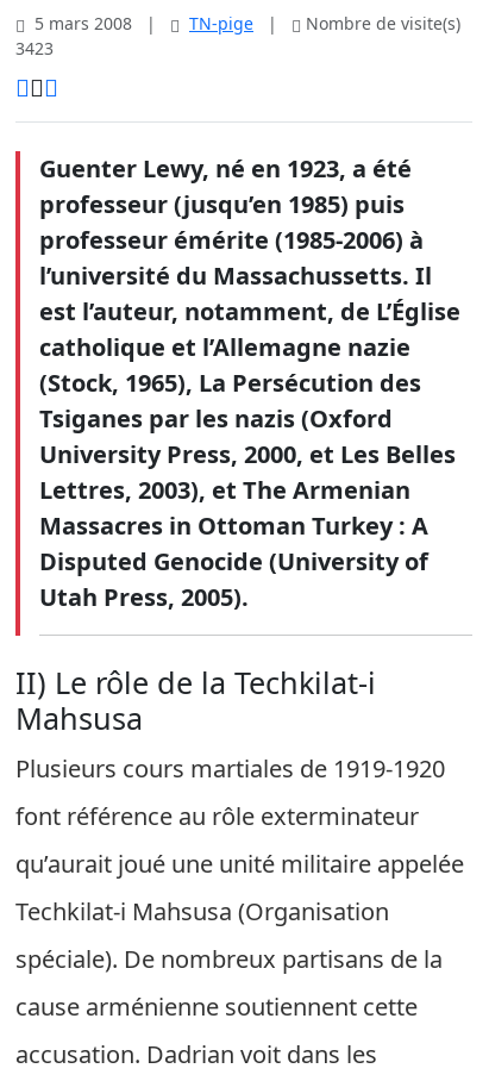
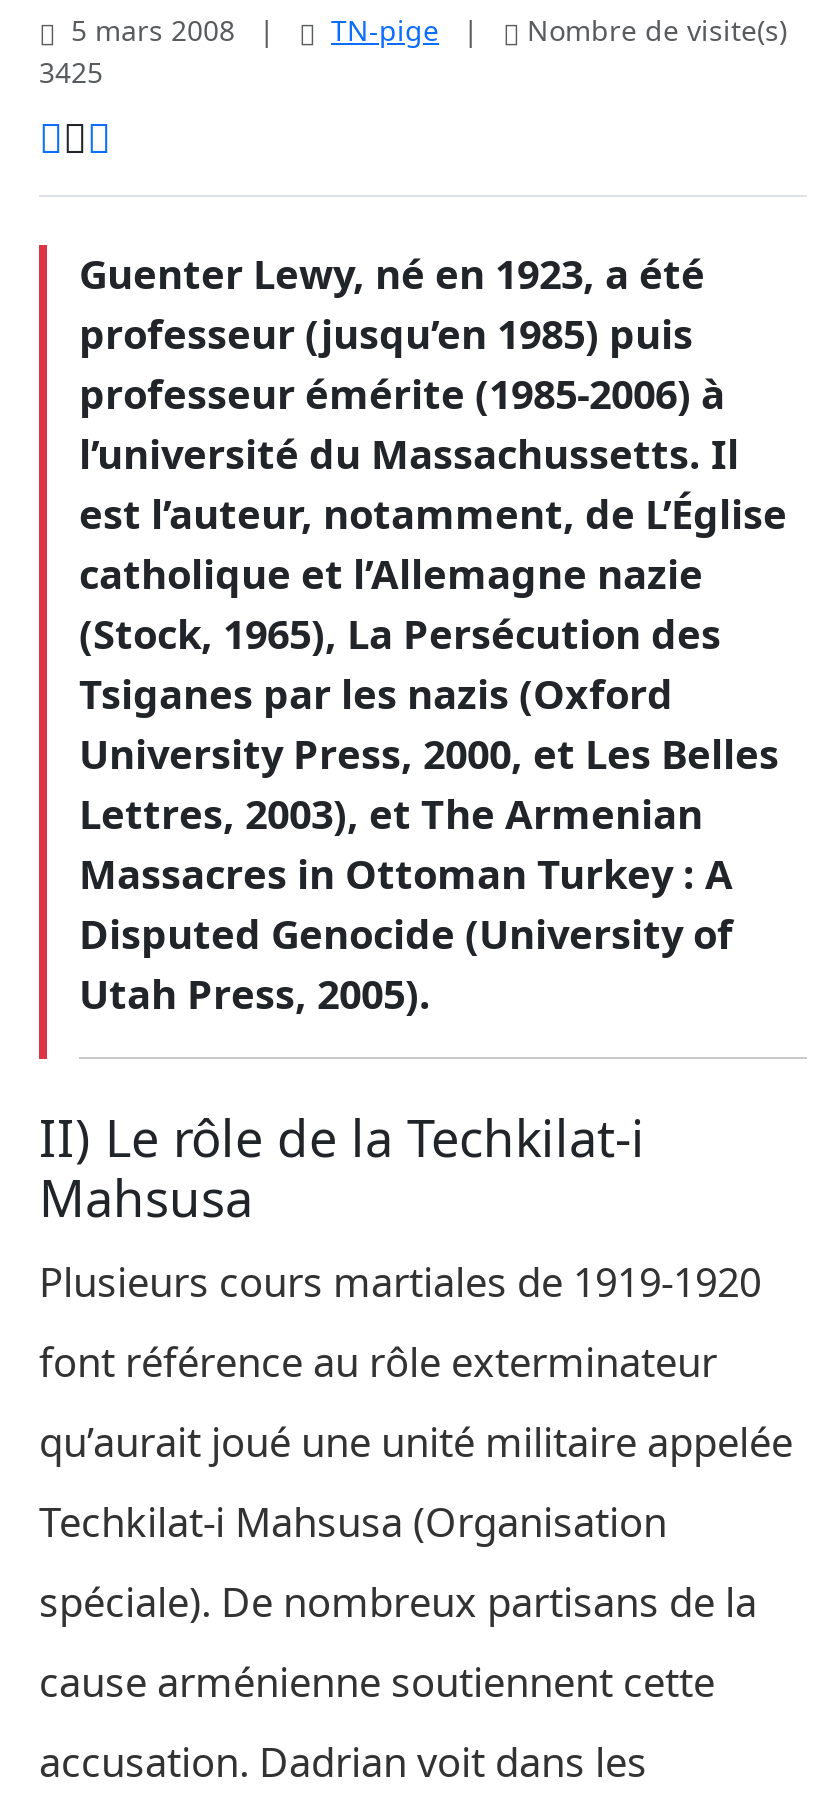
- 3423
+ 3425
